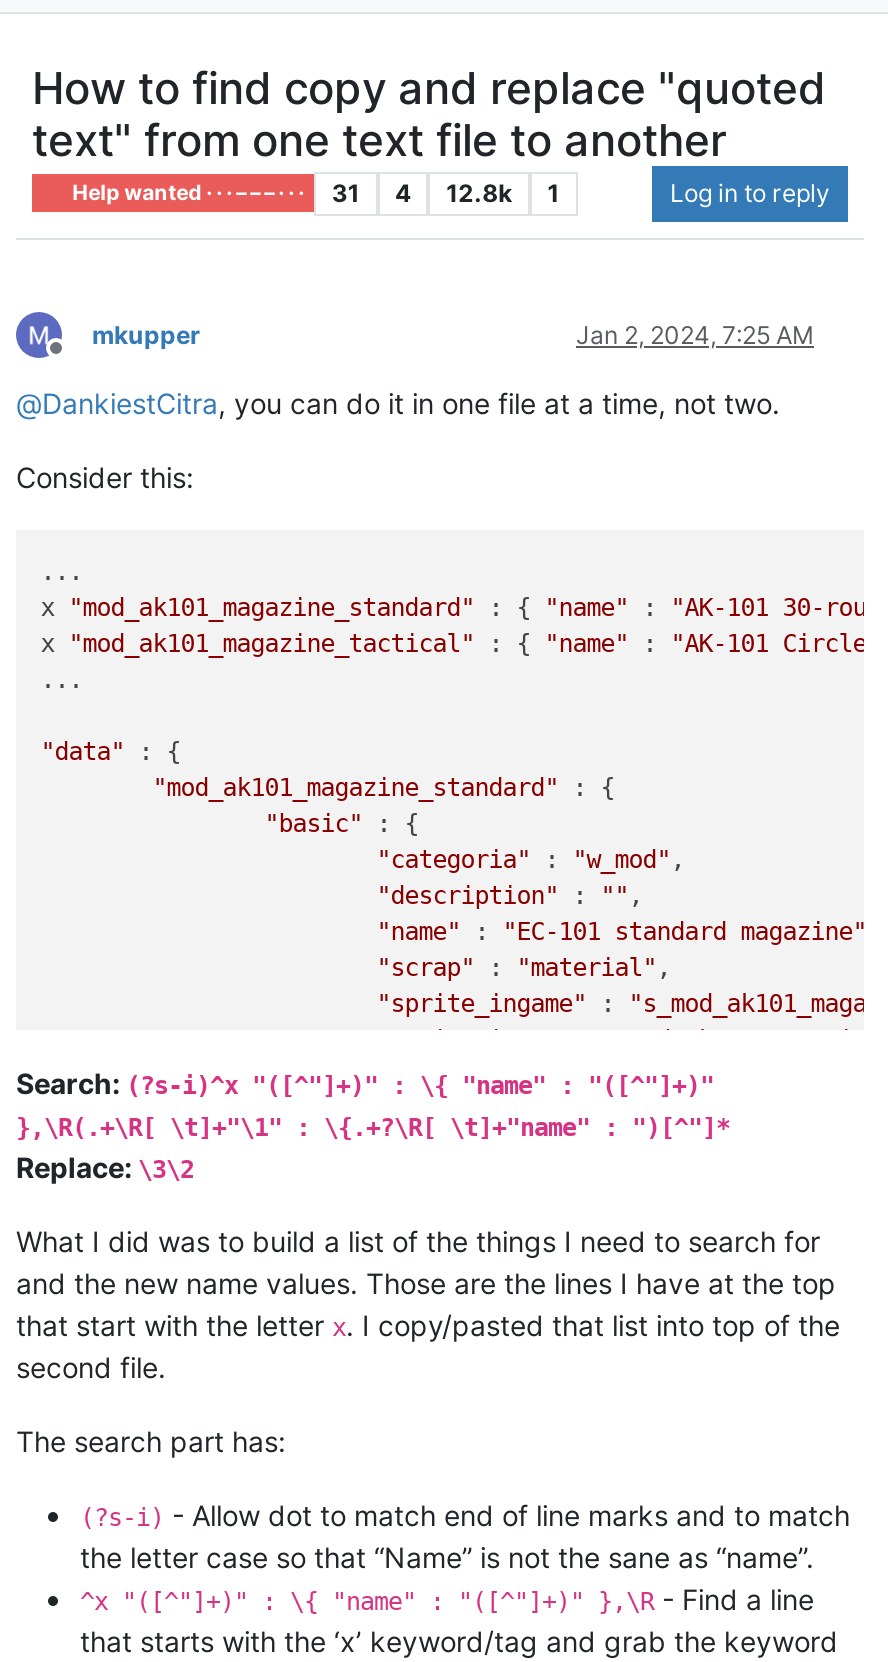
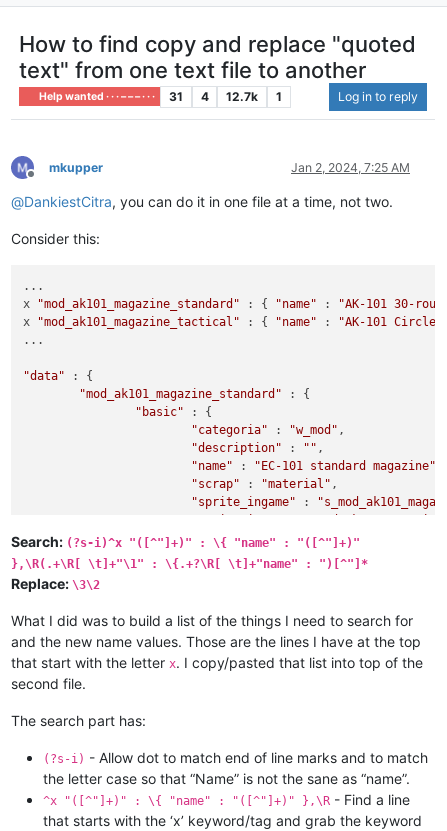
- Help wanted · · · – – – · · · 31 4 12.8k 1
+ Help wanted · · · – – – · · · 31 4 12.7k 1
